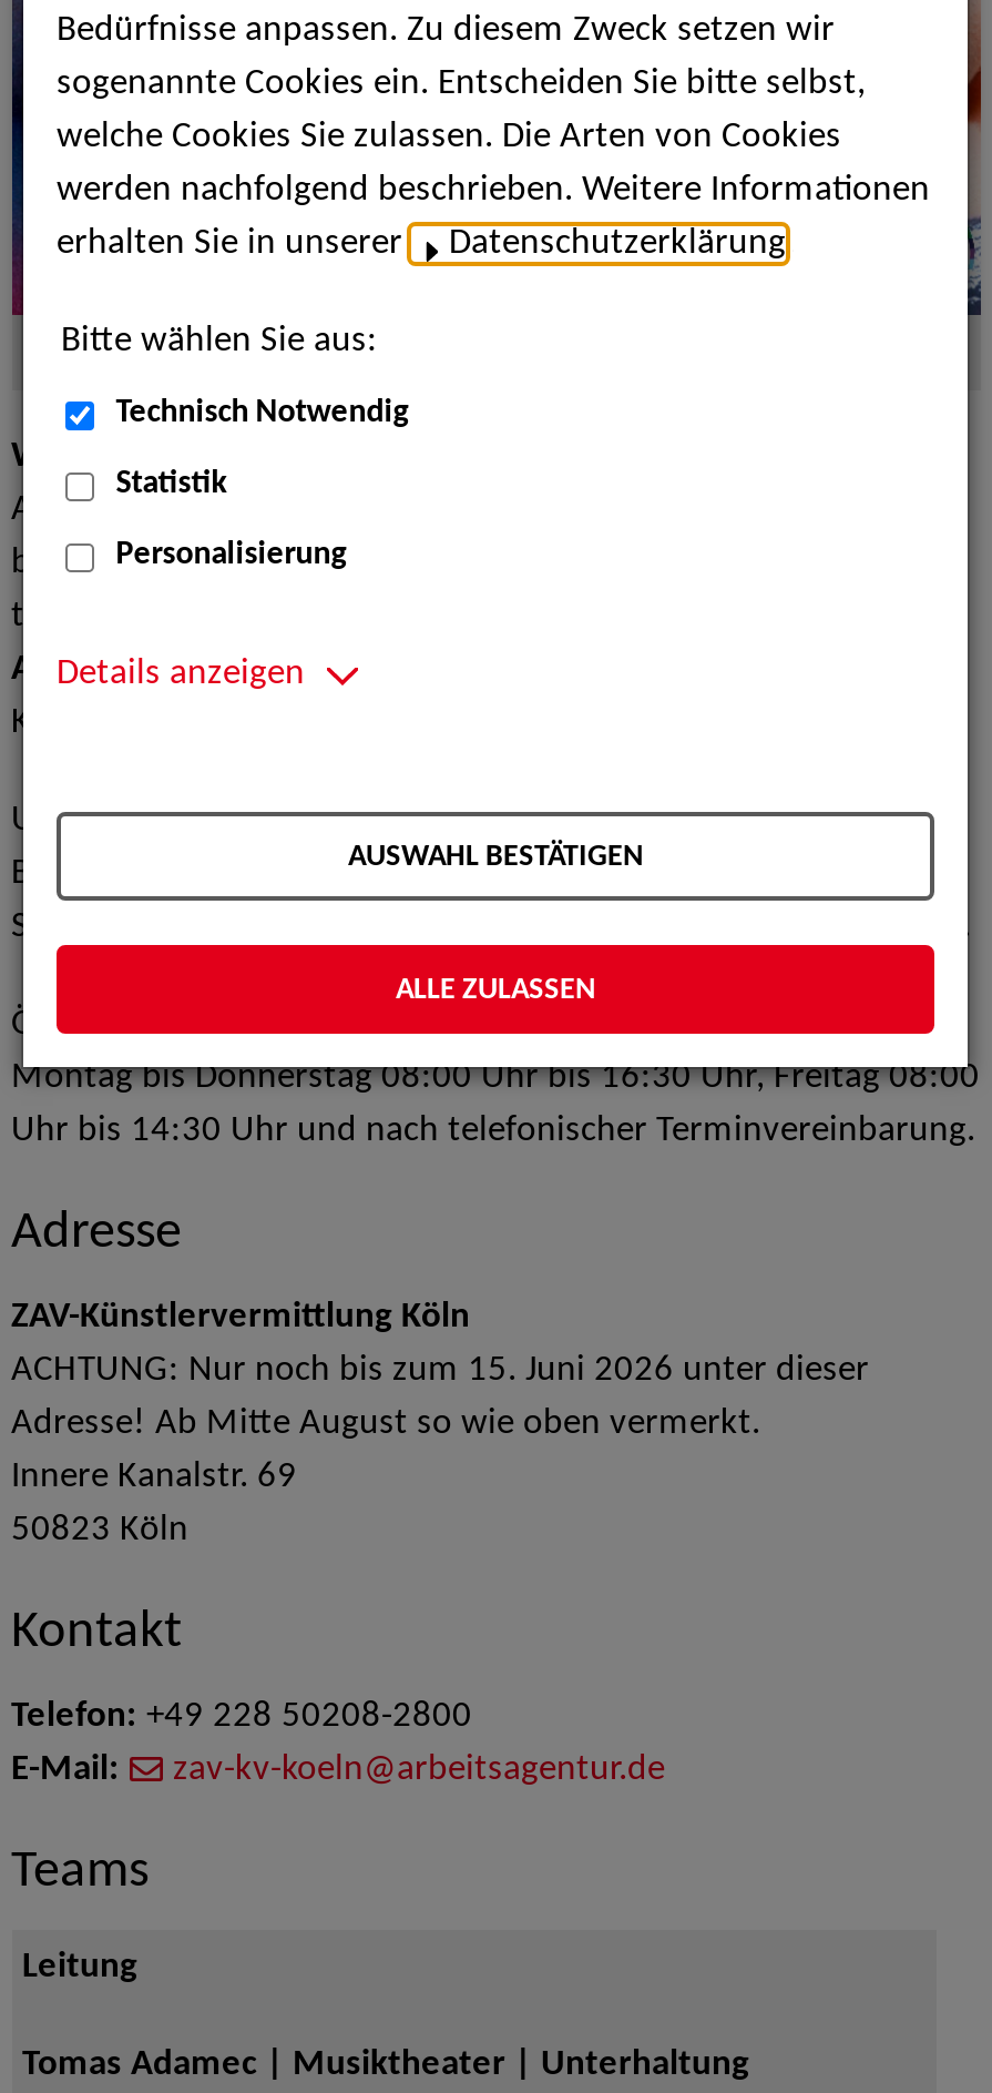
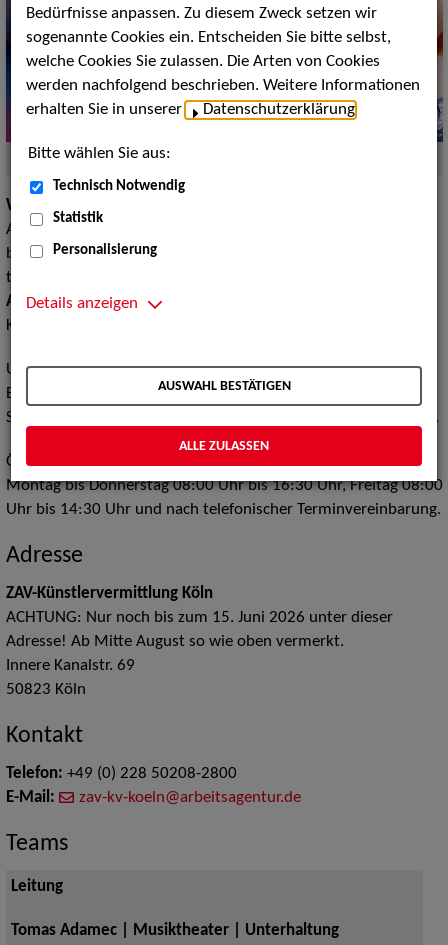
- Telefon: +49 228 50208-2800
+ Telefon: +49 (0) 228 50208-2800
